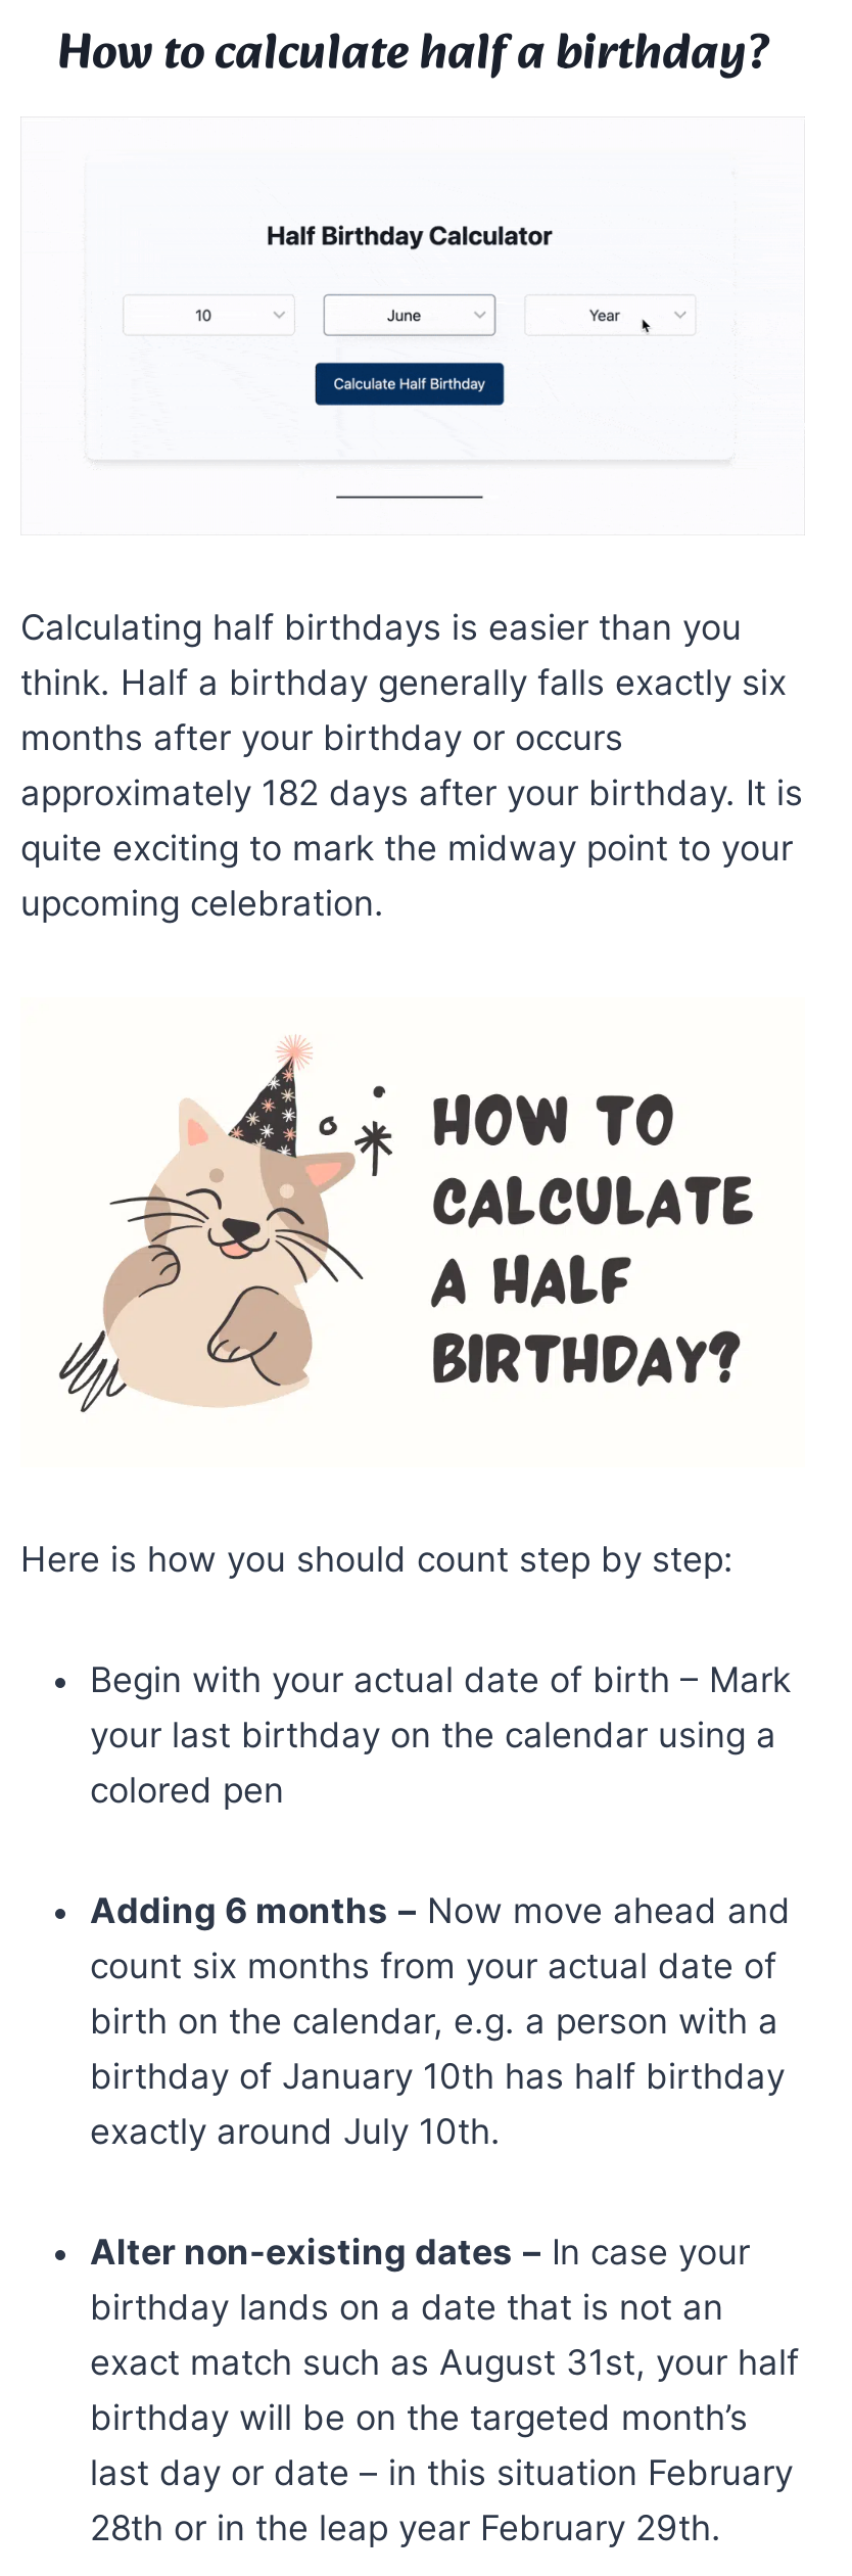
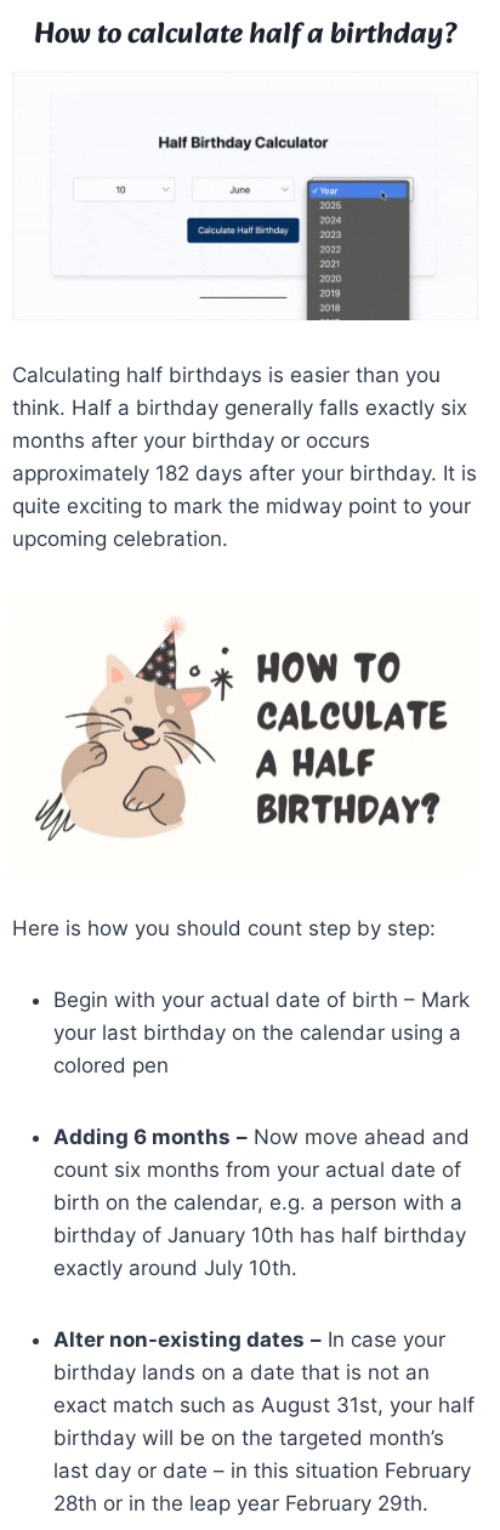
+ [image]
